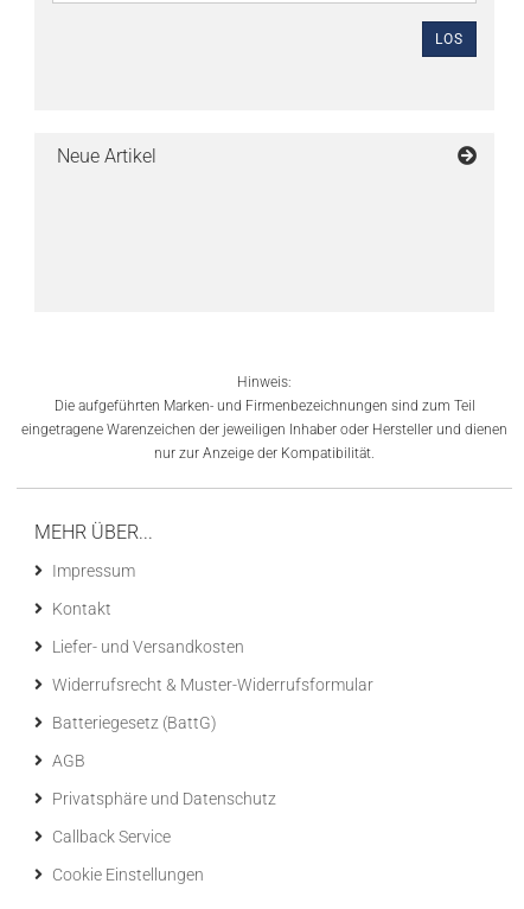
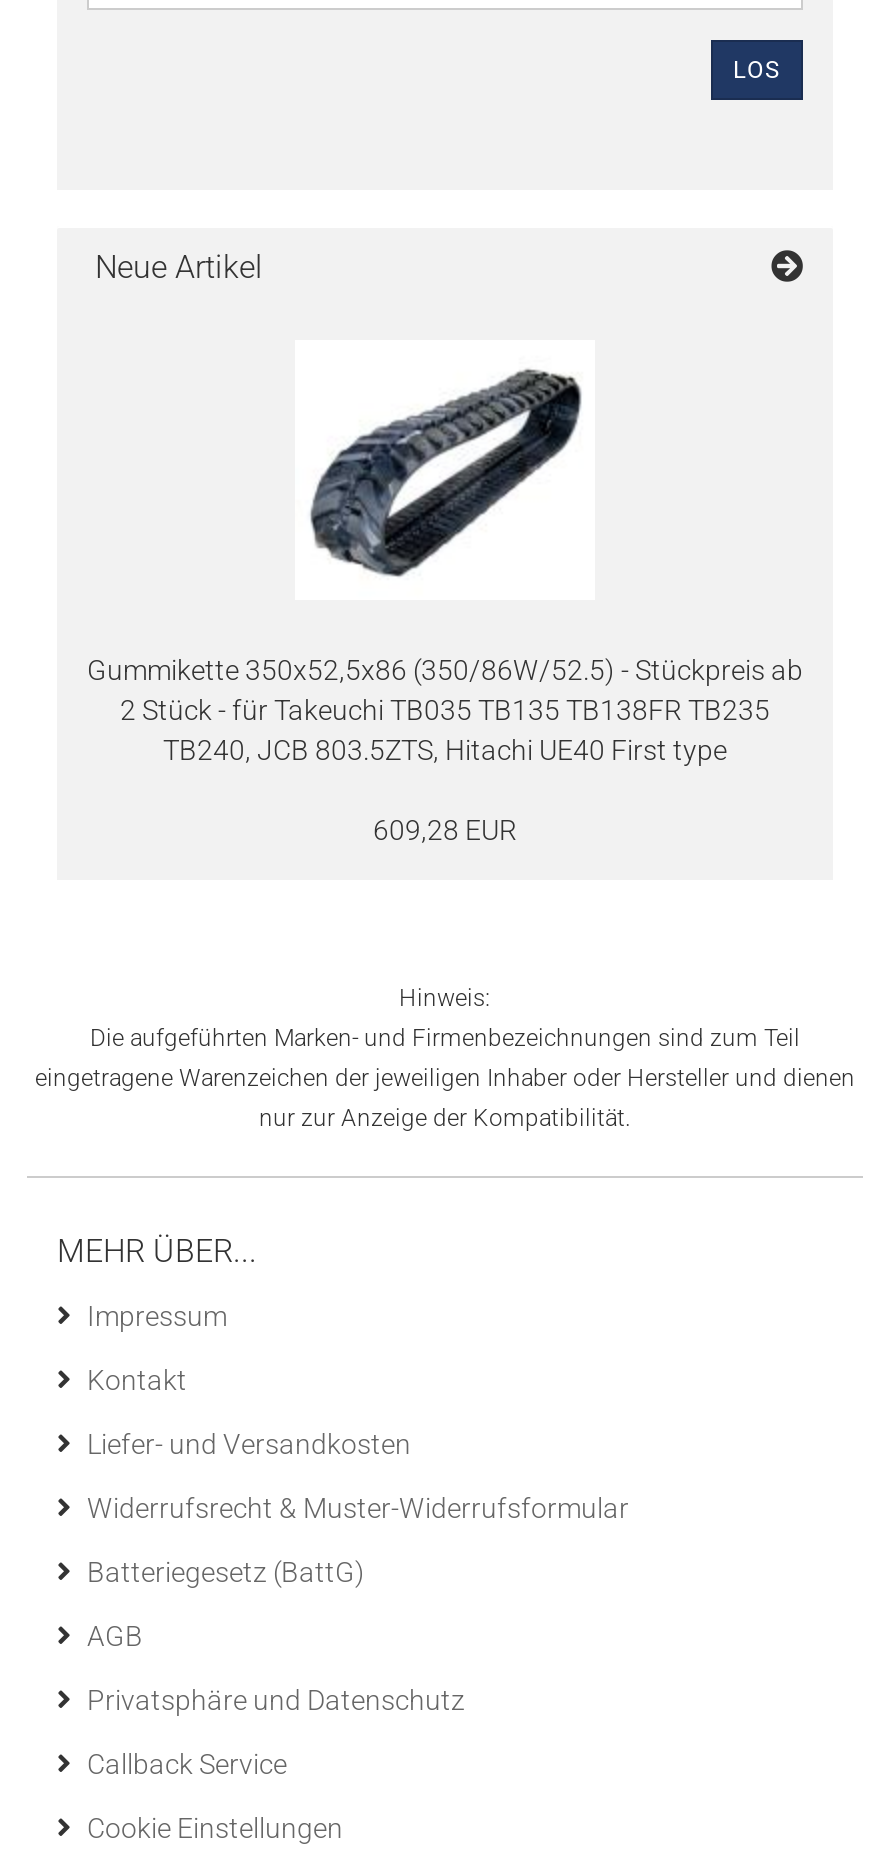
+ [image]
+ Gummikette 350x52,5x86 (350/86W/52.5) - Stückpreis ab
+ 2 Stück - für Takeuchi TB035 TB135 TB138FR TB235
+ TB240, JCB 803.5ZTS, Hitachi UE40 First type
+ 609,28 EUR
